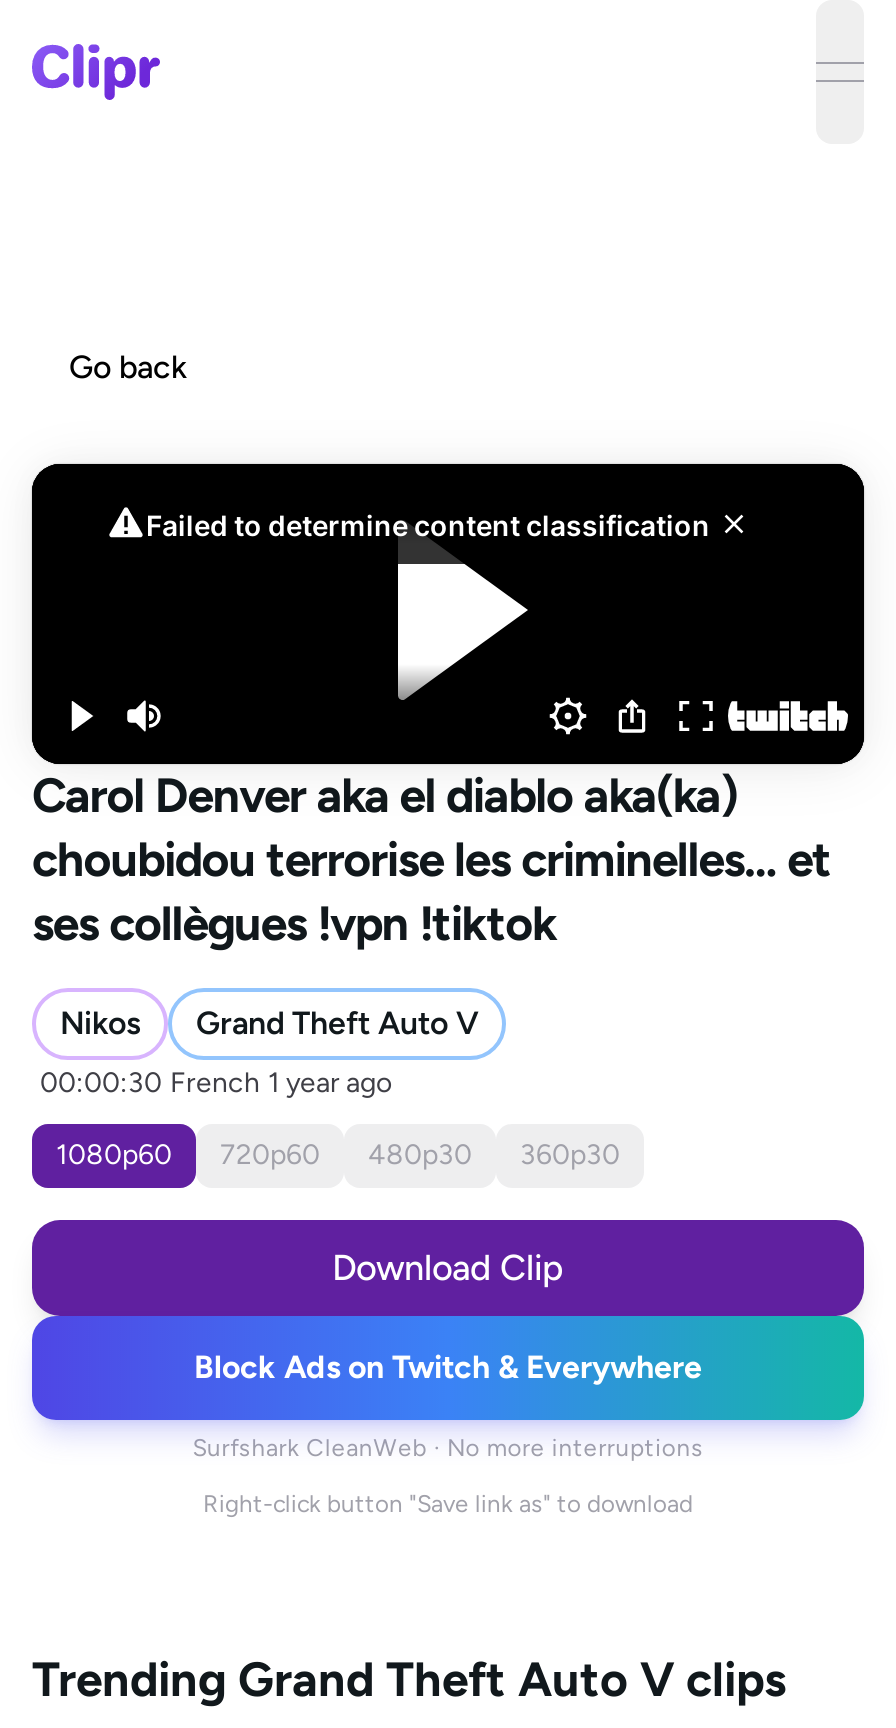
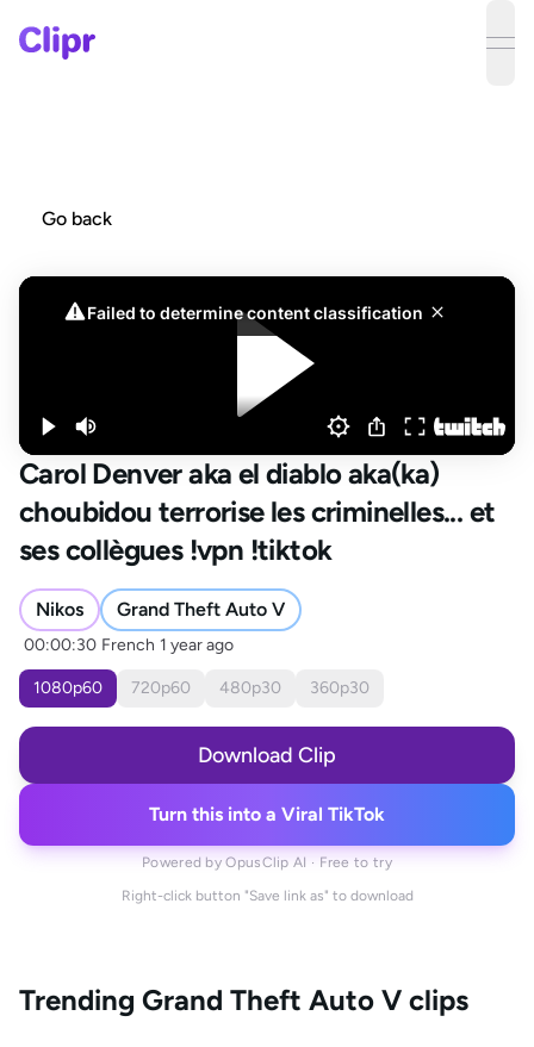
- Block Ads on Twitch & Everywhere
+ Turn this into a Viral TikTok

- Surfshark CleanWeb · No more interruptions
+ Powered by OpusClip AI · Free to try
